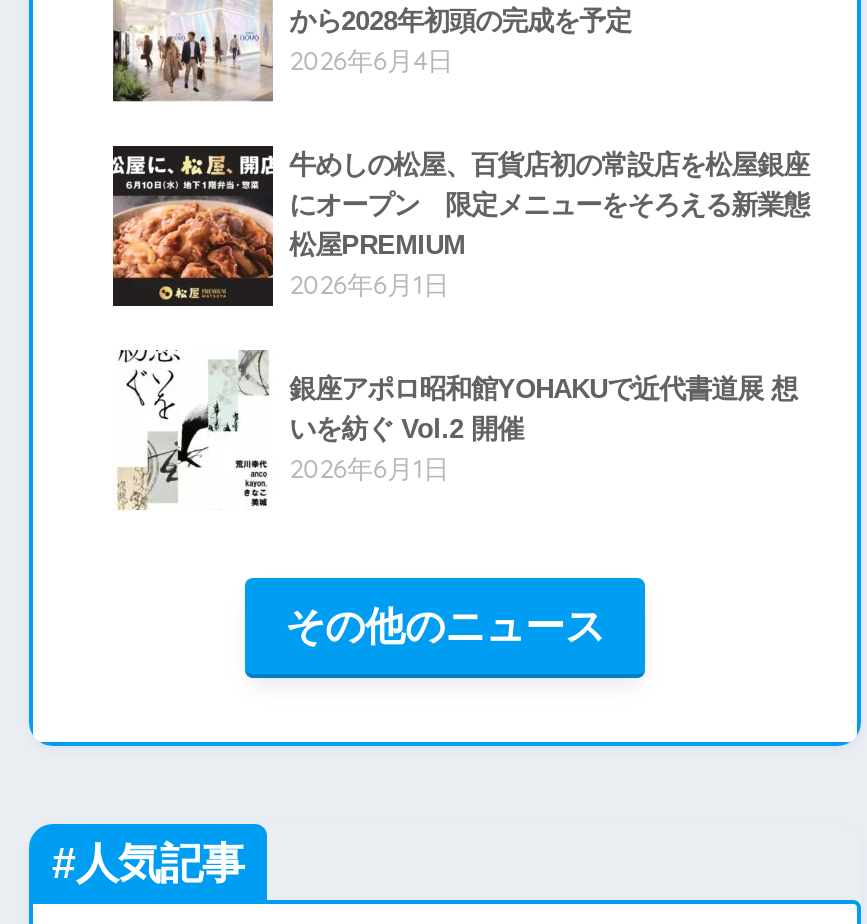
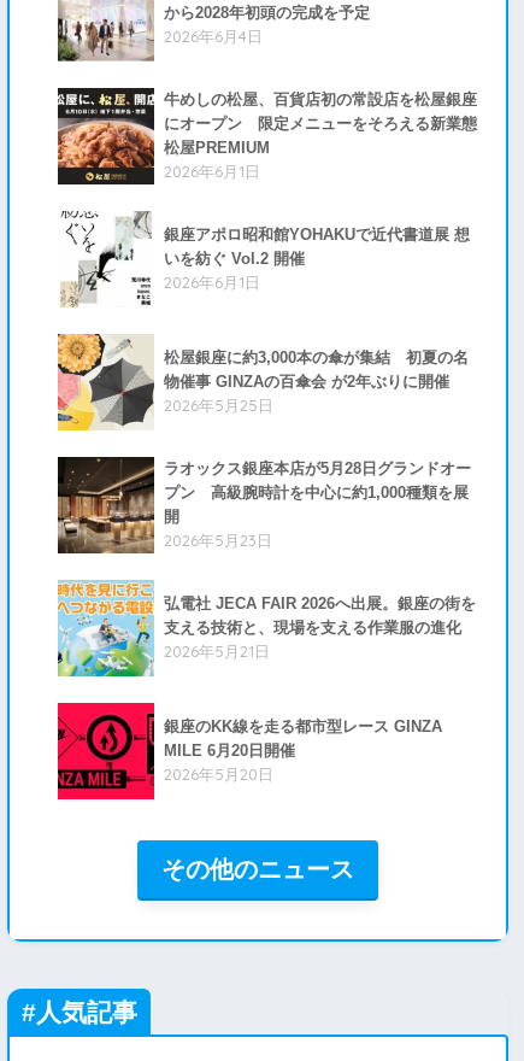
+ [image]
+ 松屋銀座に約3,000本の傘が集結 初夏の名
+ 物催事 GINZAの百傘会 が2年ぶりに開催
+ 2026年5月25日
+ ラオックス銀座本店が5月28日グランドオー
+ プン 高級腕時計を中心に約1,000種類を展
+ 開
+ 2026年5月23日
+ 弘電社 JECA FAIR 2026へ出展。銀座の街を
+ 支える技術と、現場を支える作業服の進化
+ 2026年5月21日

+ [image]
+ 銀座のKK線を走る都市型レース GINZA
+ MILE 6月20日開催
+ 2026年5月20日

+ [image]

+ [image]
